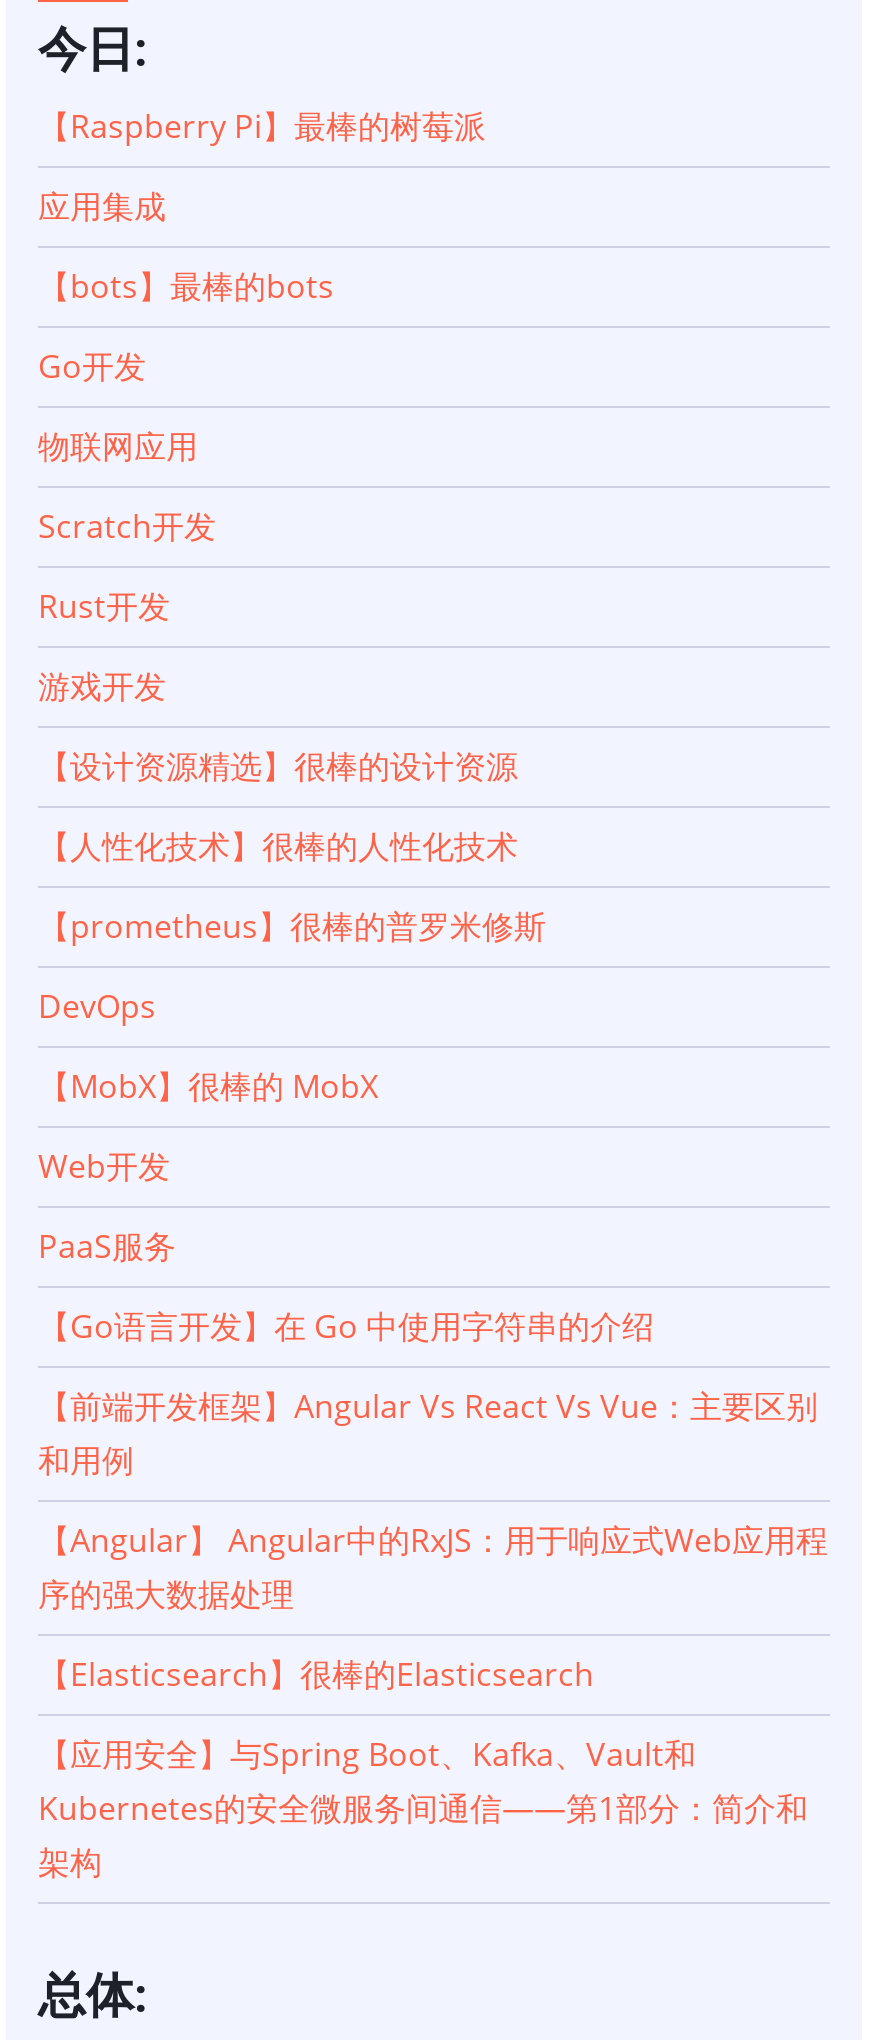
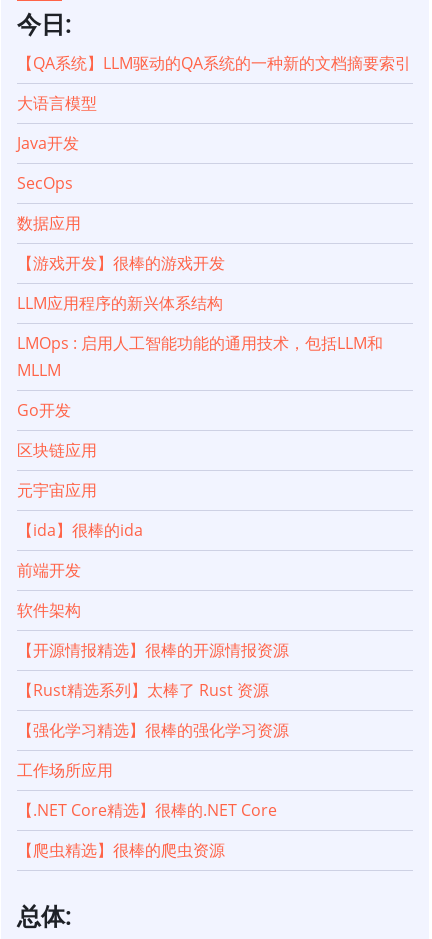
- 【Raspberry Pi】最棒的树莓派
- 应用集成
- 【bots】最棒的bots
+ 【QA系统】LLM驱动的QA系统的一种新的文档摘要索引
+ 大语言模型
+ Java开发
+ SecOps
+ 数据应用
+ 【游戏开发】很棒的游戏开发
+ LLM应用程序的新兴体系结构
+ LMOps : 启用人工智能功能的通用技术，包括LLM和
+ MLLM

moved down: Go开发

- 物联网应用
- Scratch开发
- Rust开发
- 游戏开发
- 【设计资源精选】很棒的设计资源
- 【人性化技术】很棒的人性化技术
- 【prometheus】很棒的普罗米修斯
- DevOps
- 【MobX】很棒的 MobX
- Web开发
- PaaS服务
- 【Go语言开发】在 Go 中使用字符串的介绍
- 【前端开发框架】Angular Vs React Vs Vue：主要区别
- 和用例
- 【Angular】 Angular中的RxJS：用于响应式Web应用程
- 序的强大数据处理
- 【Elasticsearch】很棒的Elasticsearch
- 【应用安全】与Spring Boot、Kafka、Vault和
- Kubernetes的安全微服务间通信——第1部分：简介和
- 架构
+ 区块链应用
+ 元宇宙应用
+ 【ida】很棒的ida
+ 前端开发
+ 软件架构
+ 【开源情报精选】很棒的开源情报资源
+ 【Rust精选系列】太棒了 Rust 资源
+ 【强化学习精选】很棒的强化学习资源
+ 工作场所应用
+ 【.NET Core精选】很棒的.NET Core
+ 【爬虫精选】很棒的爬虫资源
